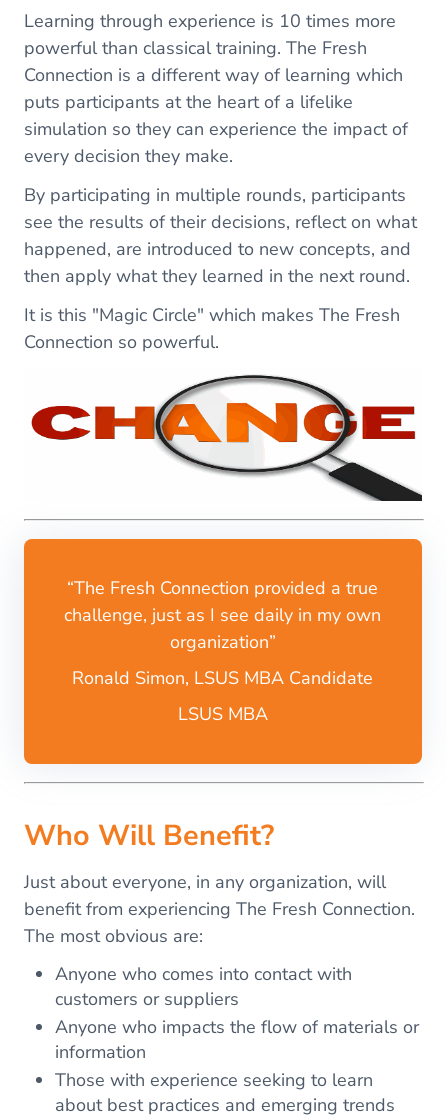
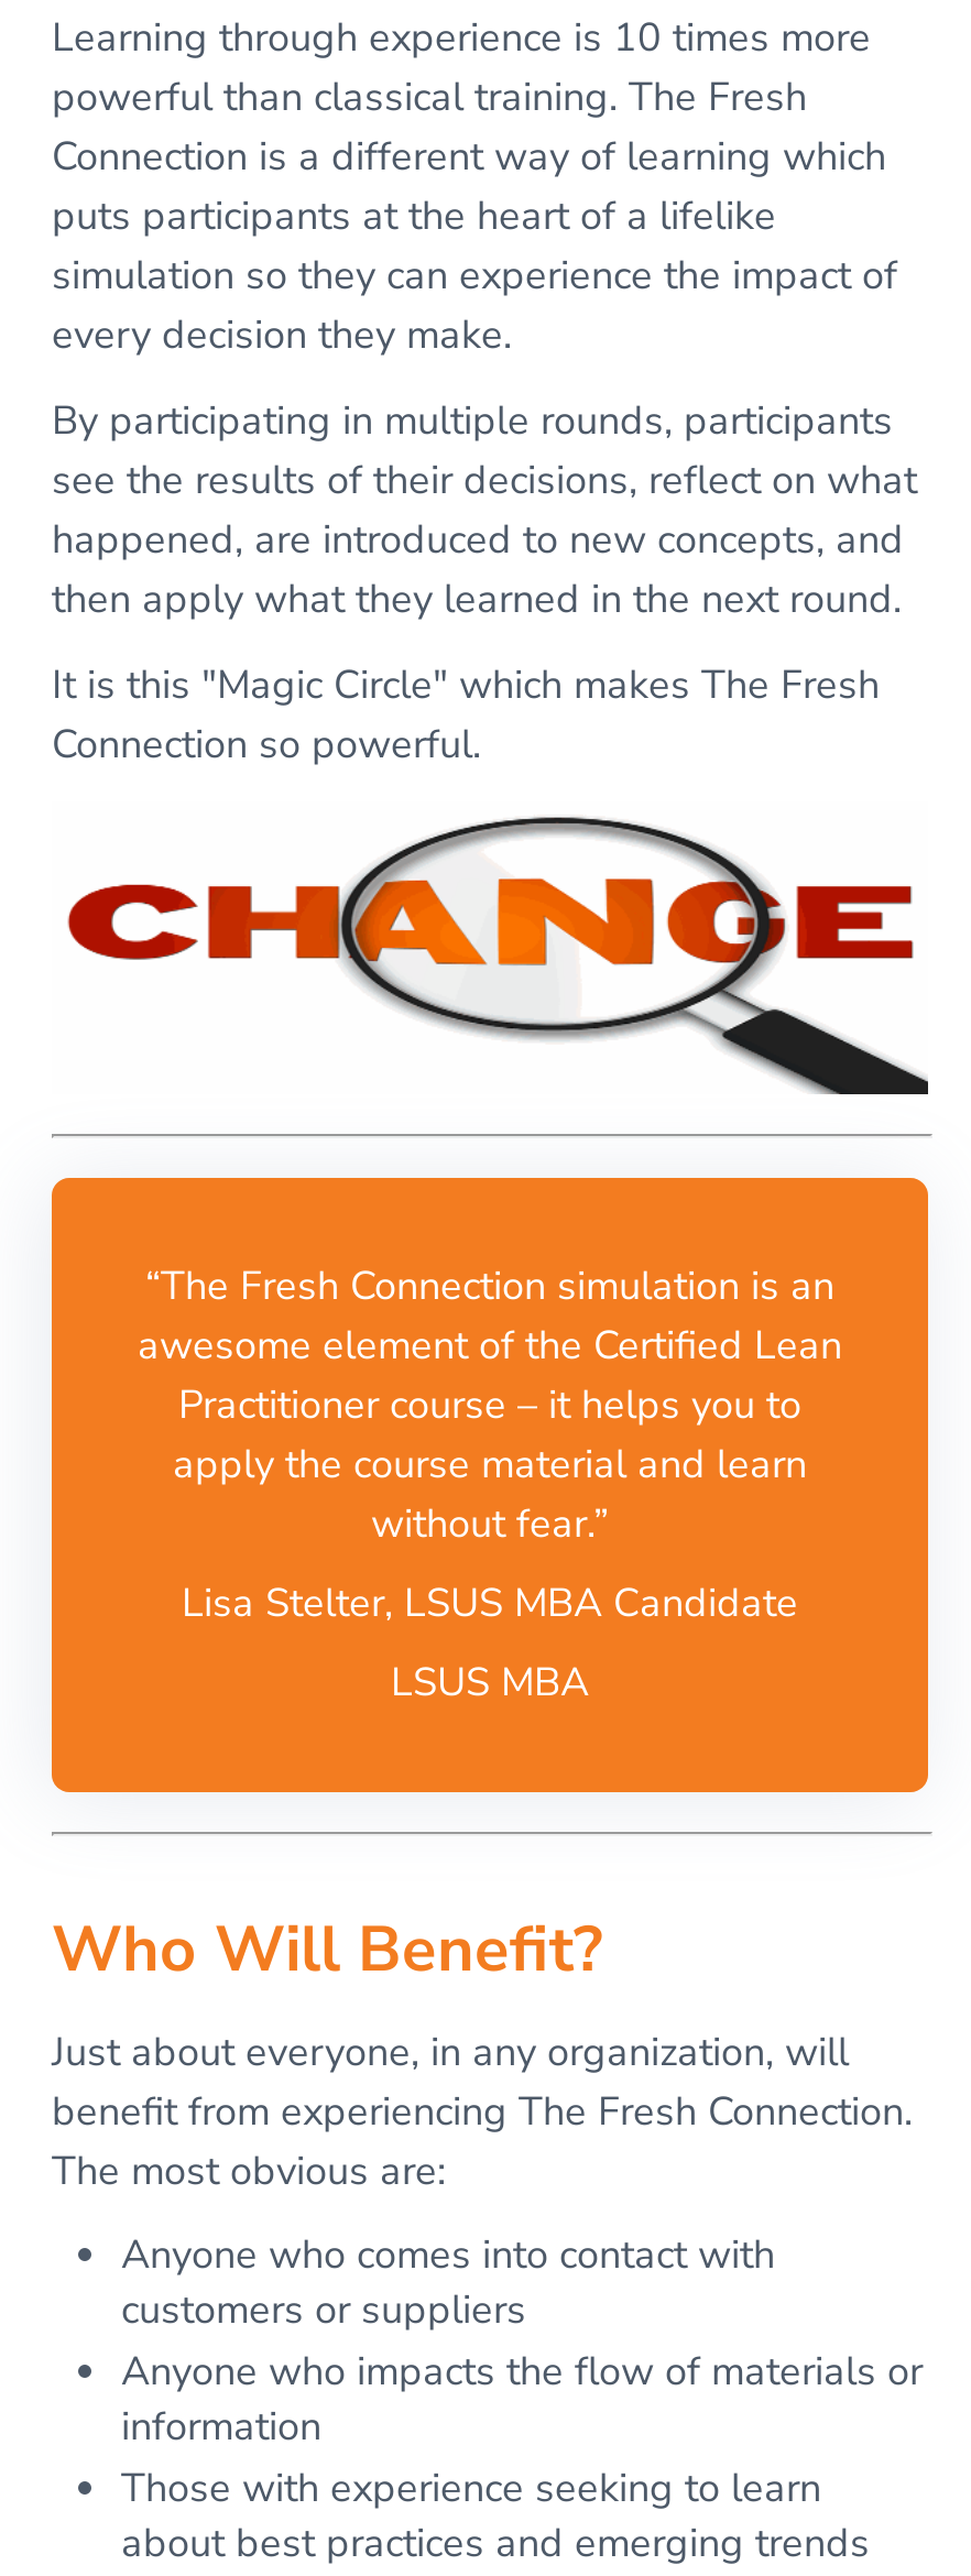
- “The Fresh Connection provided a true
- challenge, just as I see daily in my own
- organization”
+ “The Fresh Connection simulation is an
+ awesome element of the Certified Lean
+ Practitioner course – it helps you to
+ apply the course material and learn
+ without fear.”

- Ronald Simon, LSUS MBA Candidate
+ Lisa Stelter, LSUS MBA Candidate
